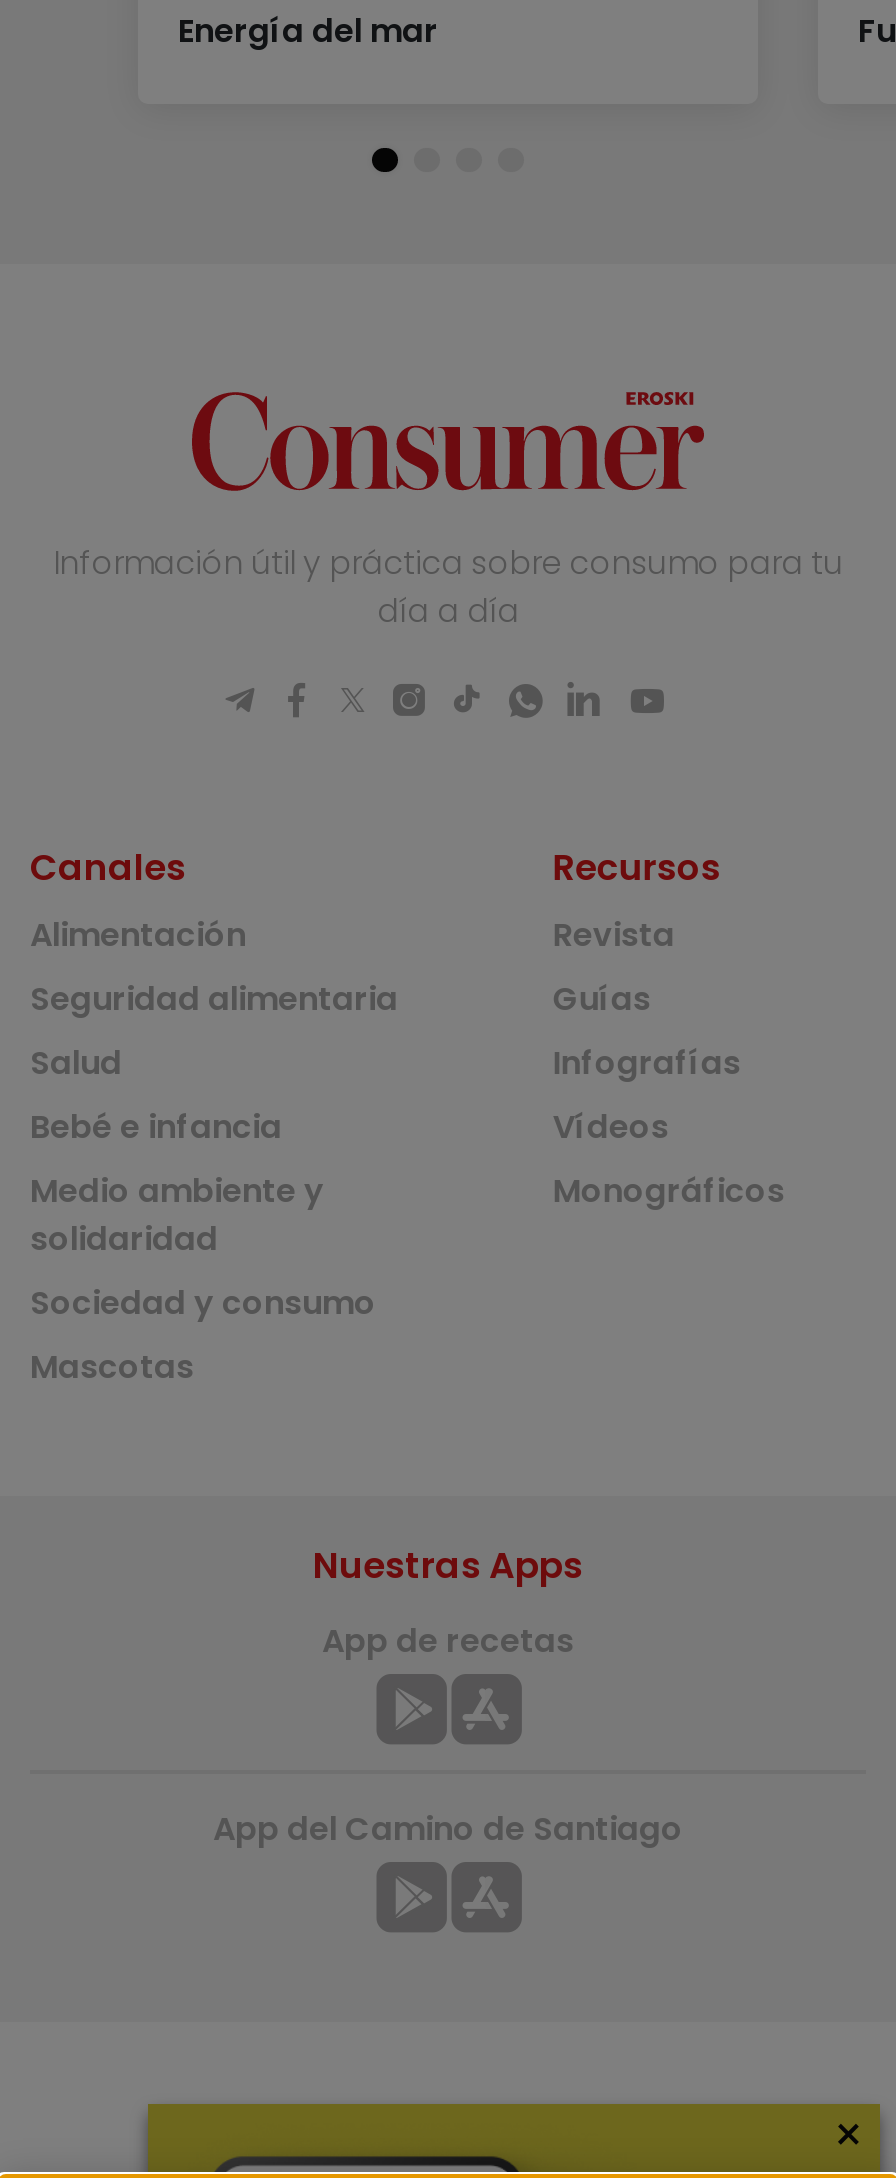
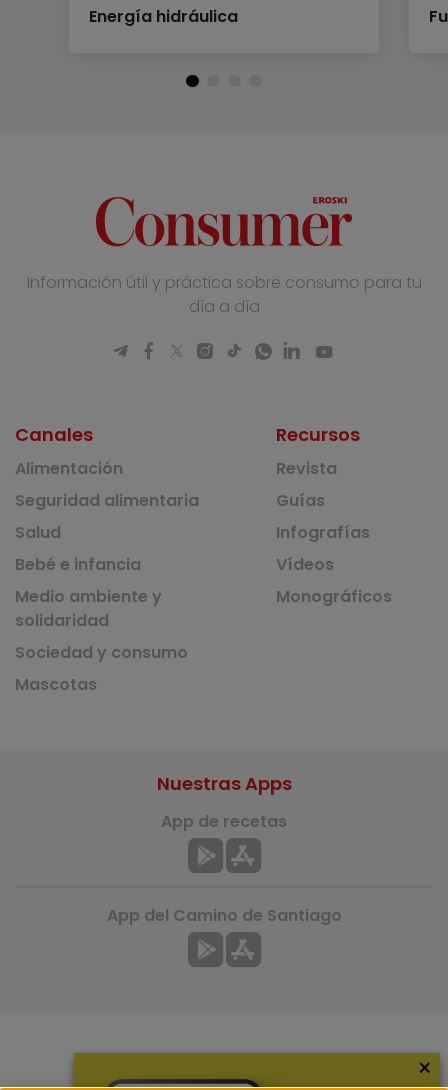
- Energía del mar
+ Energía hidráulica
